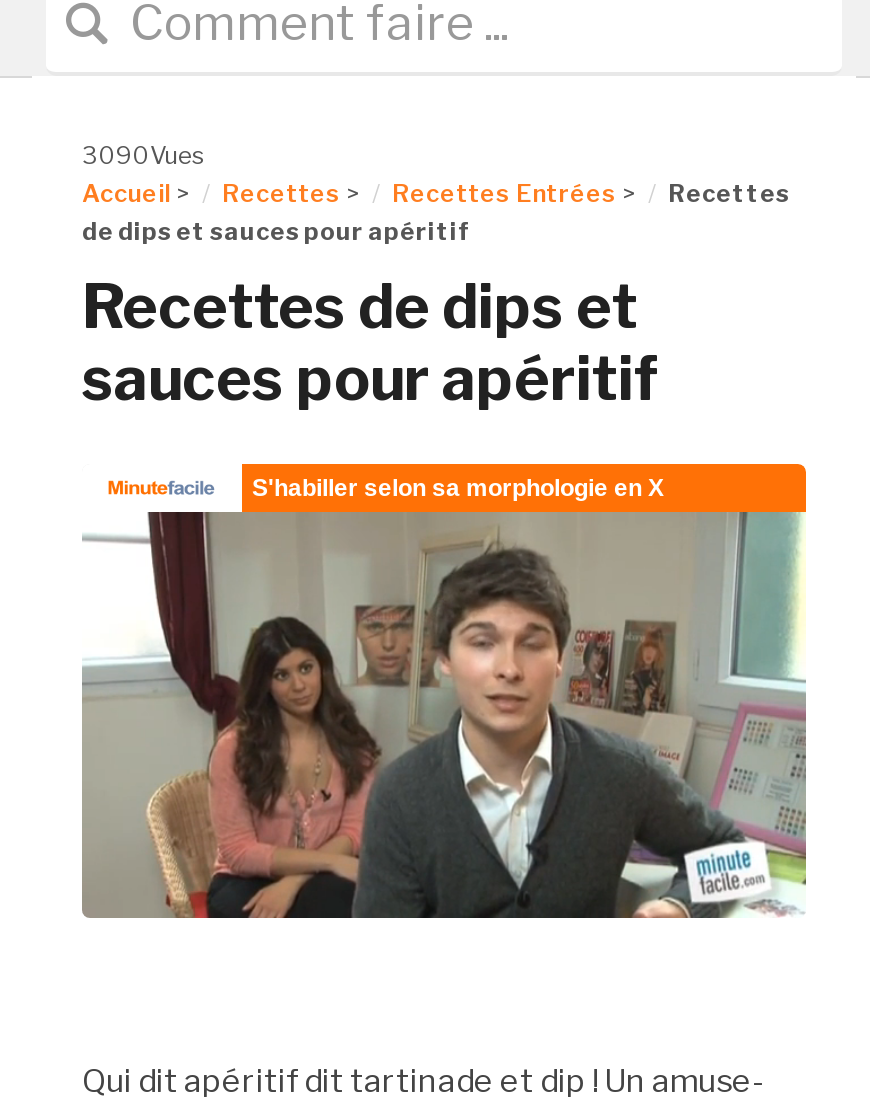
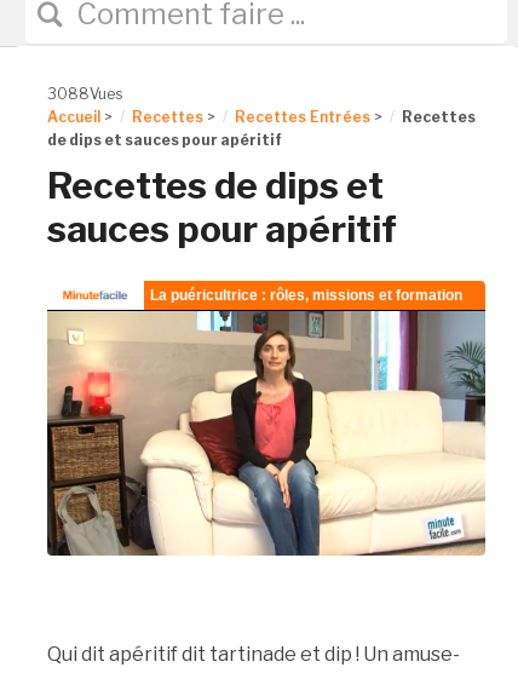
- 3090Vues
+ 3088Vues

- [image]
+ [image]
